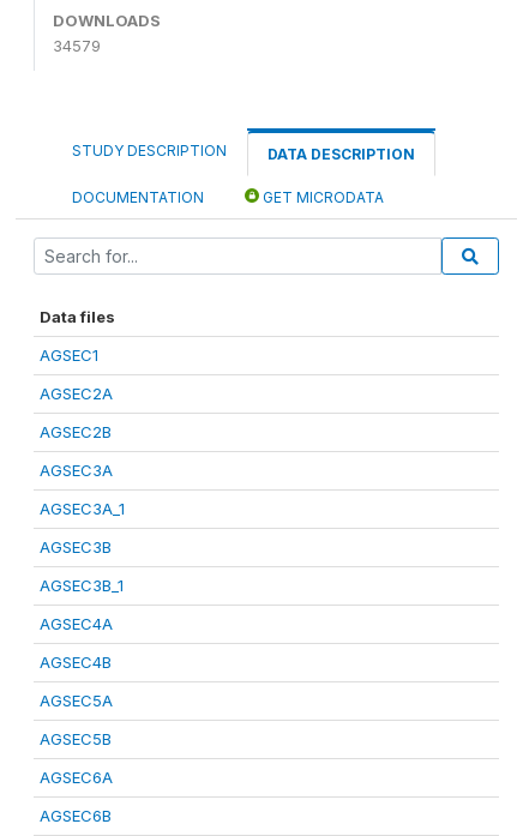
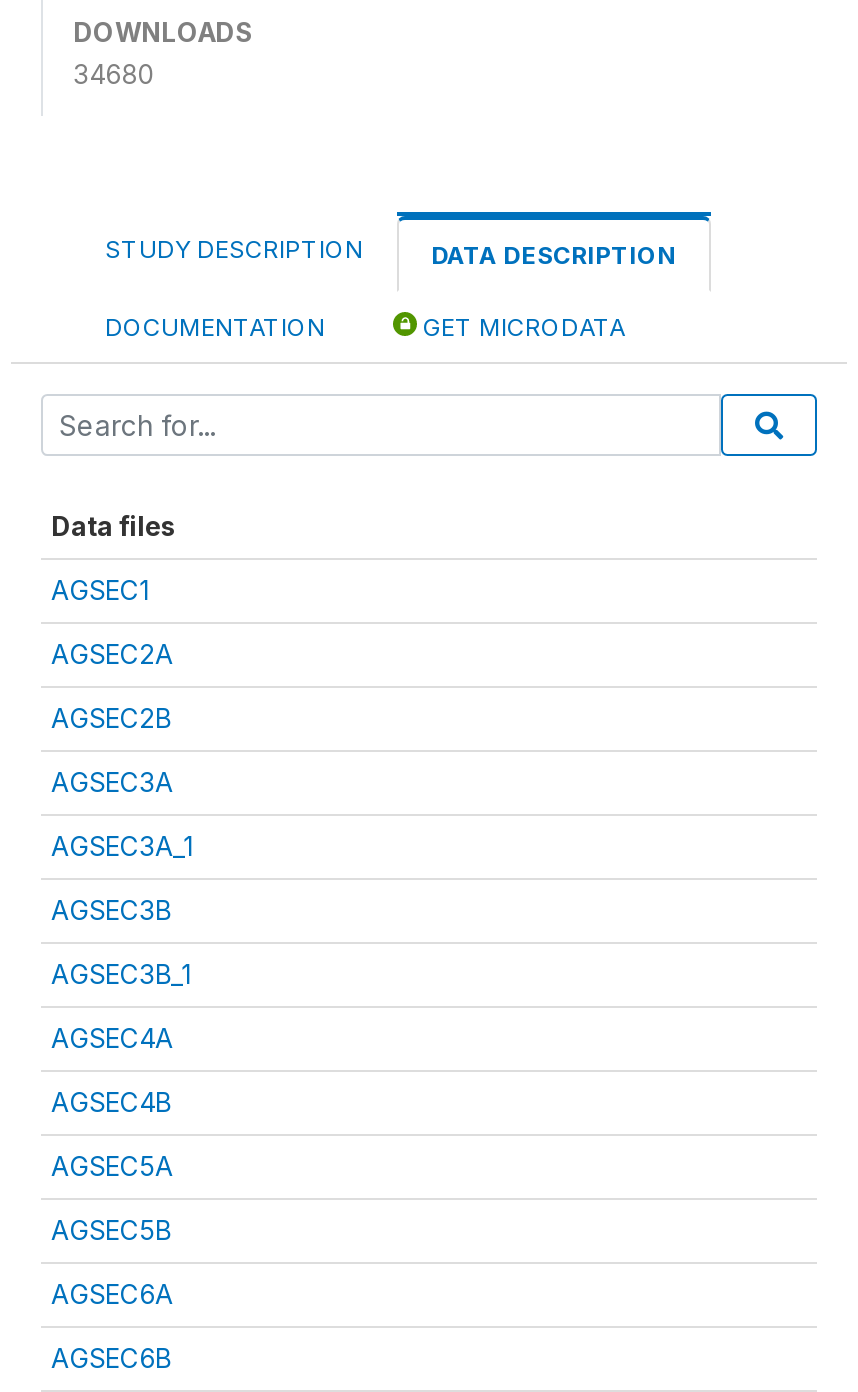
- 34579
+ 34680
